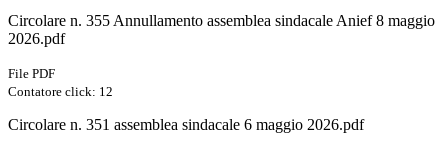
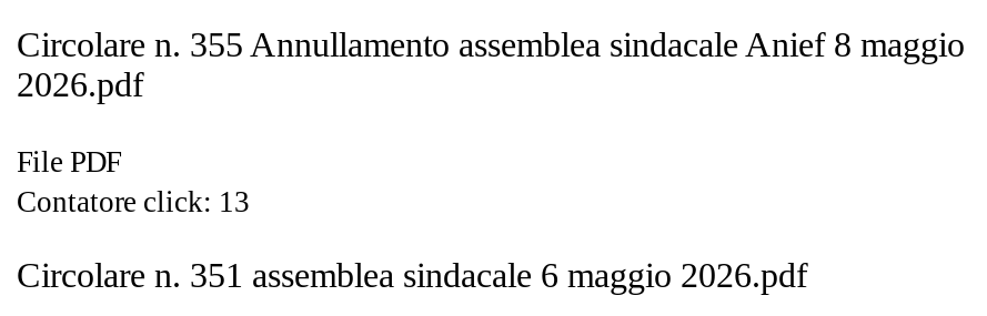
- Contatore click: 12
+ Contatore click: 13
